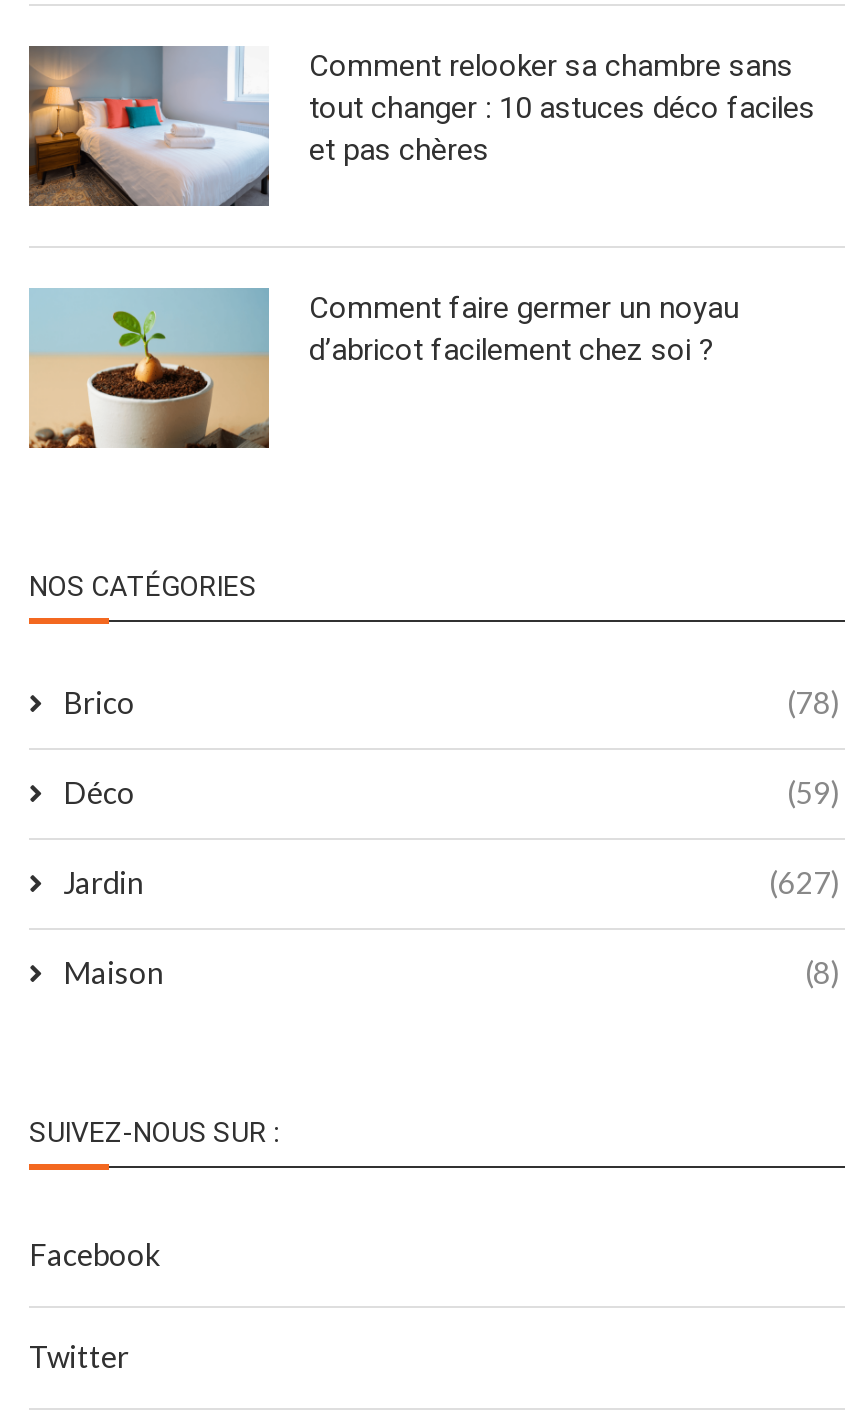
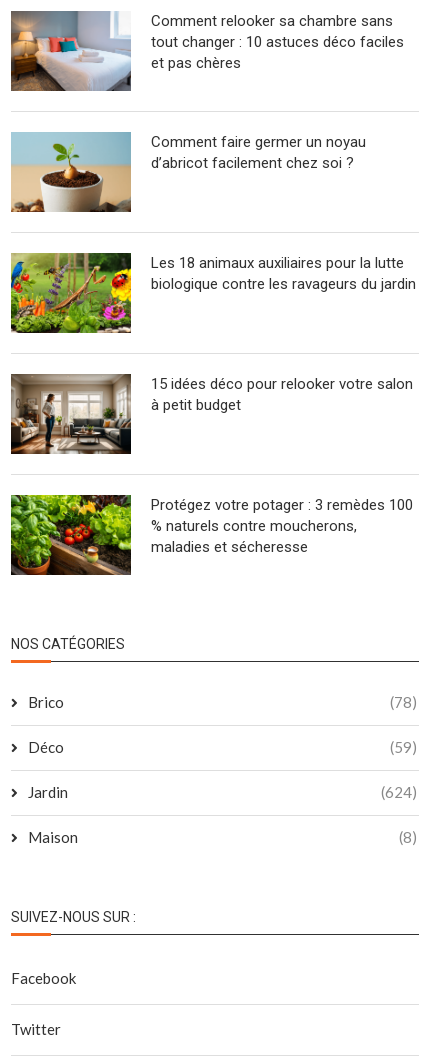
+ [image]
+ Les 18 animaux auxiliaires pour la lutte
+ biologique contre les ravageurs du jardin

+ [image]
+ 15 idées déco pour relooker votre salon
+ à petit budget

+ [image]
+ Protégez votre potager : 3 remèdes 100
+ % naturels contre moucherons,
+ maladies et sécheresse

- (627)
+ (624)
